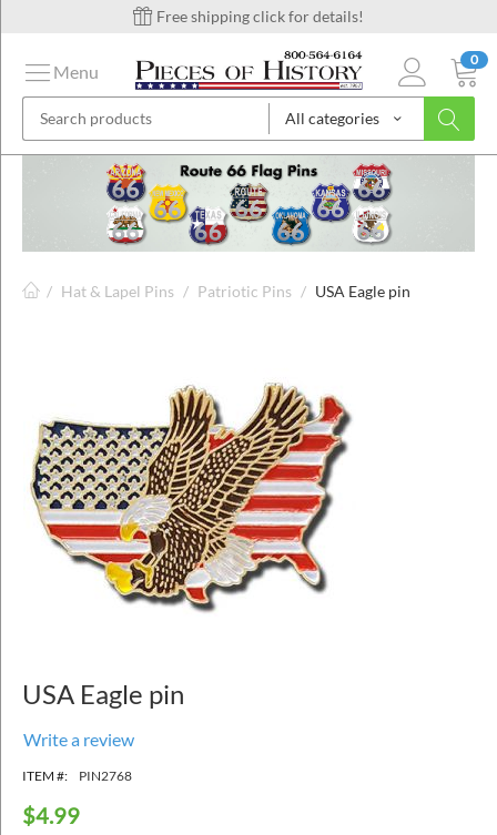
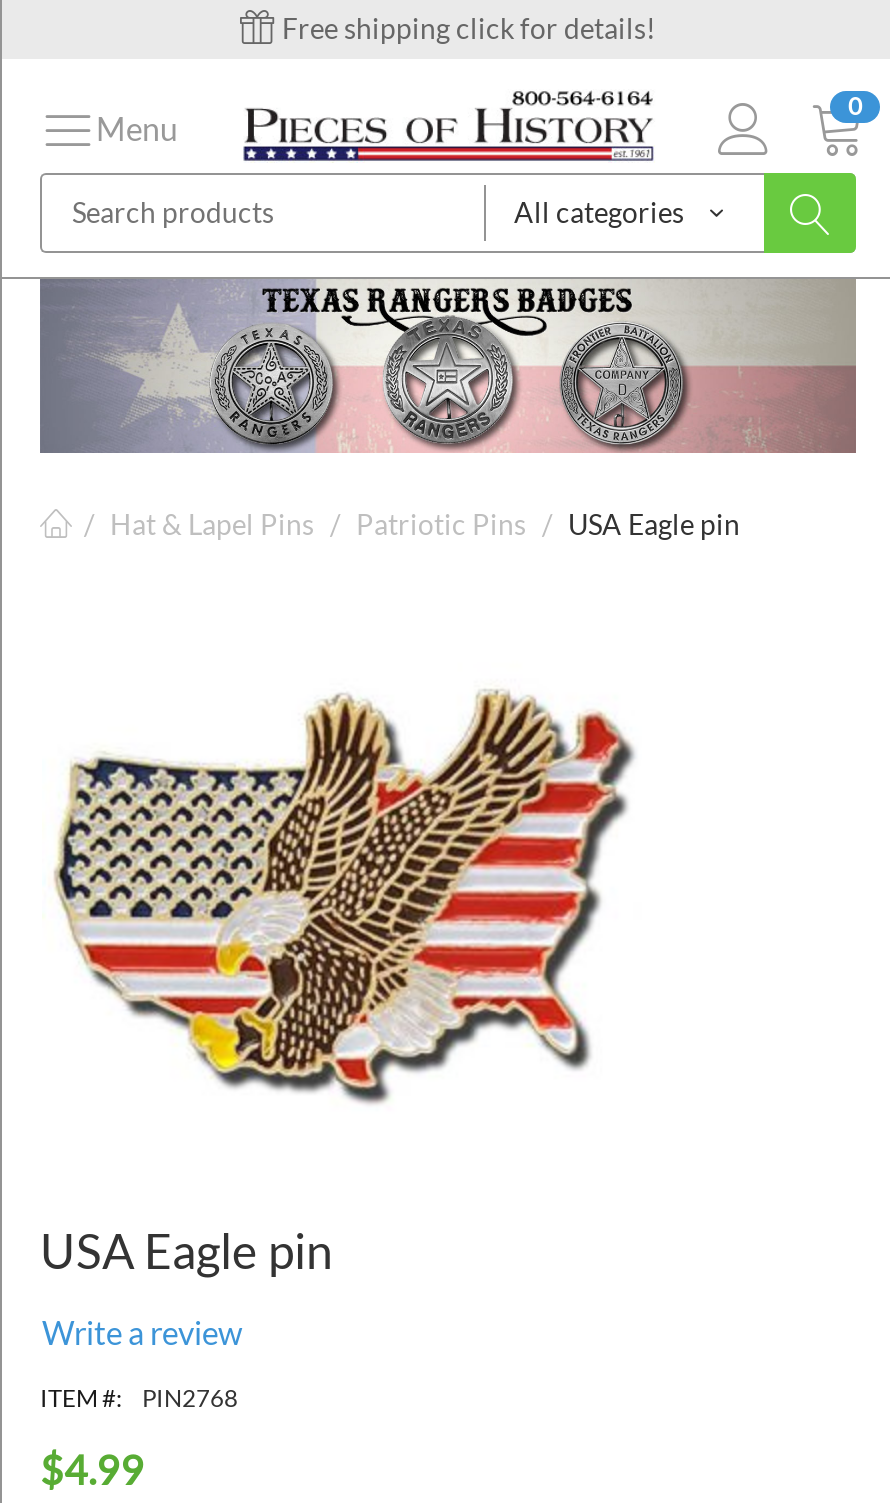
- [image]
+ [image]
